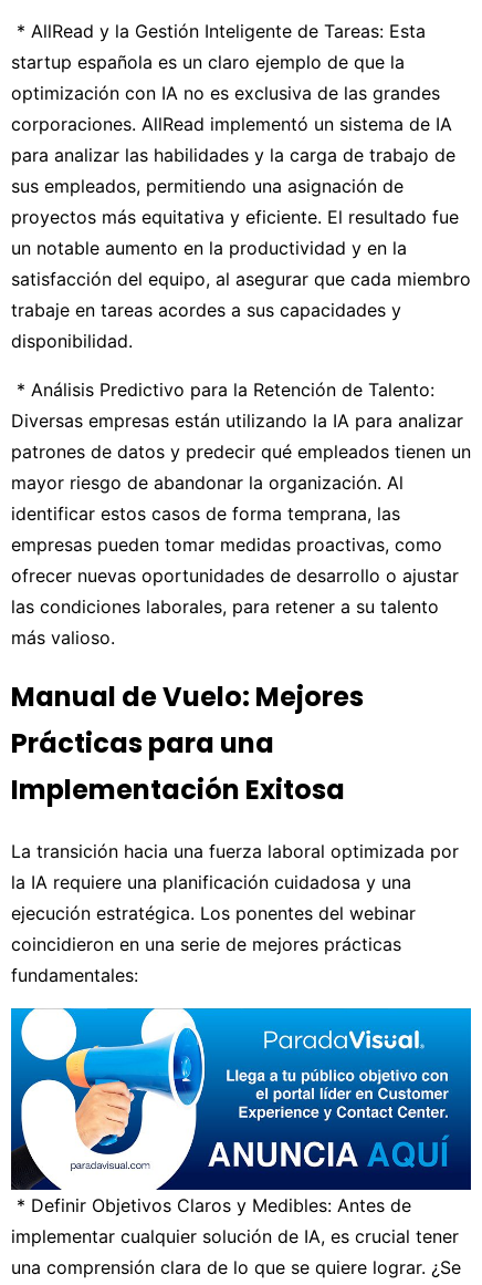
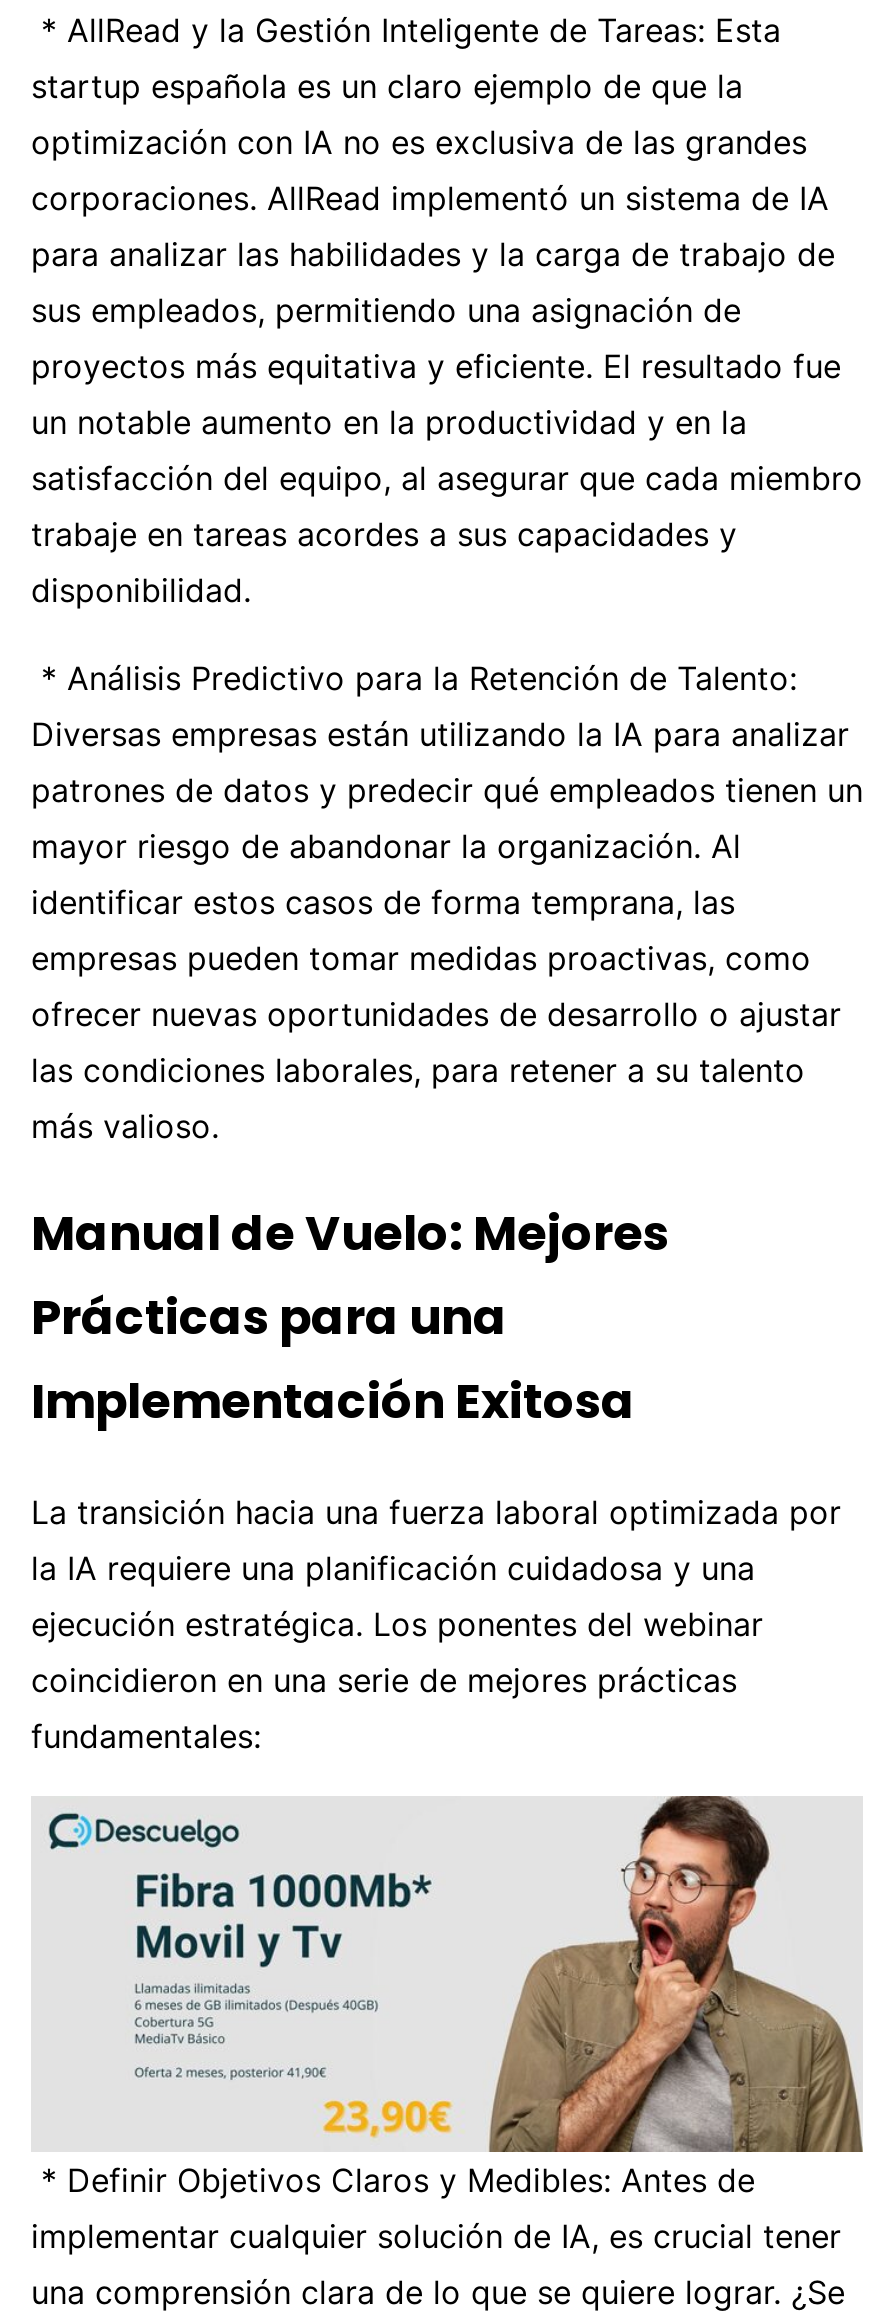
- [image]
+ [image]
